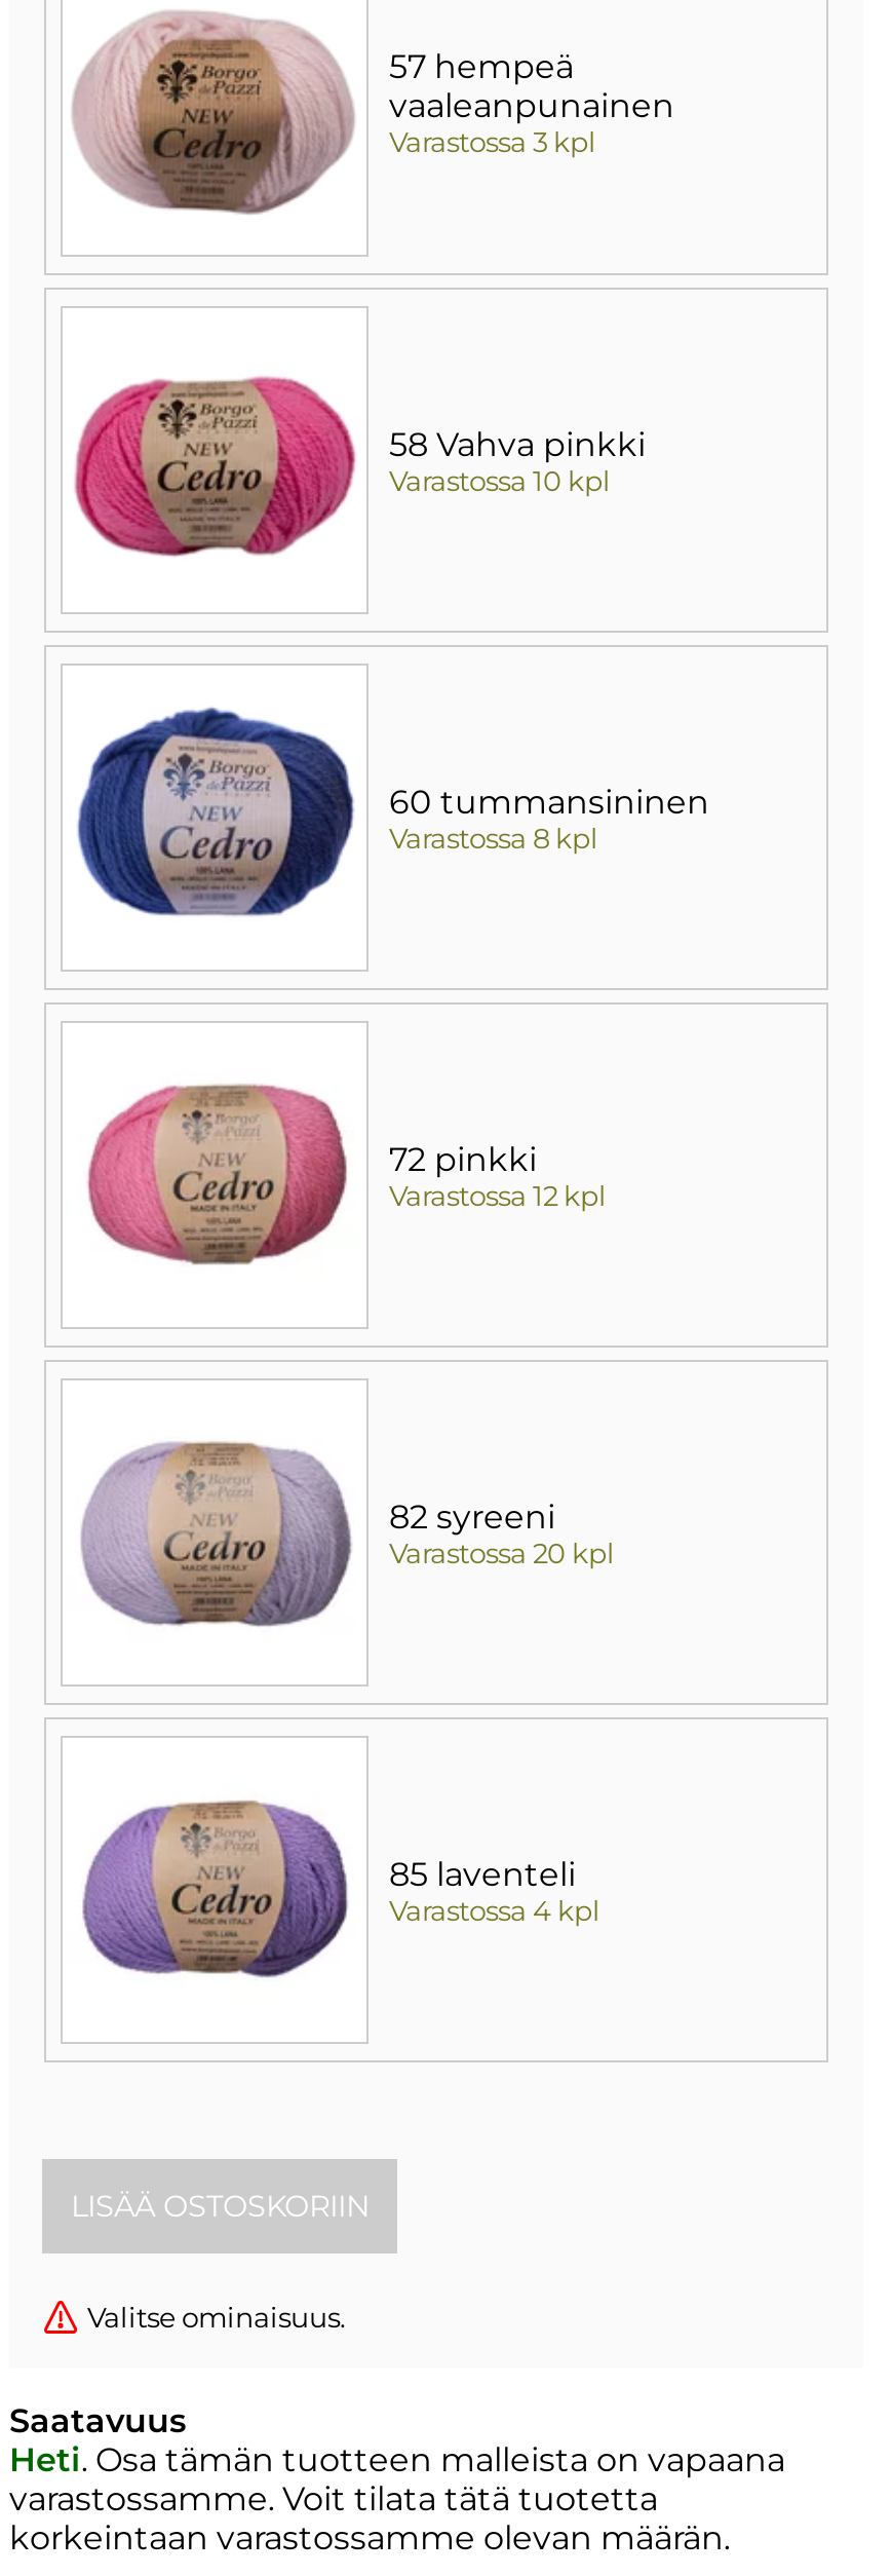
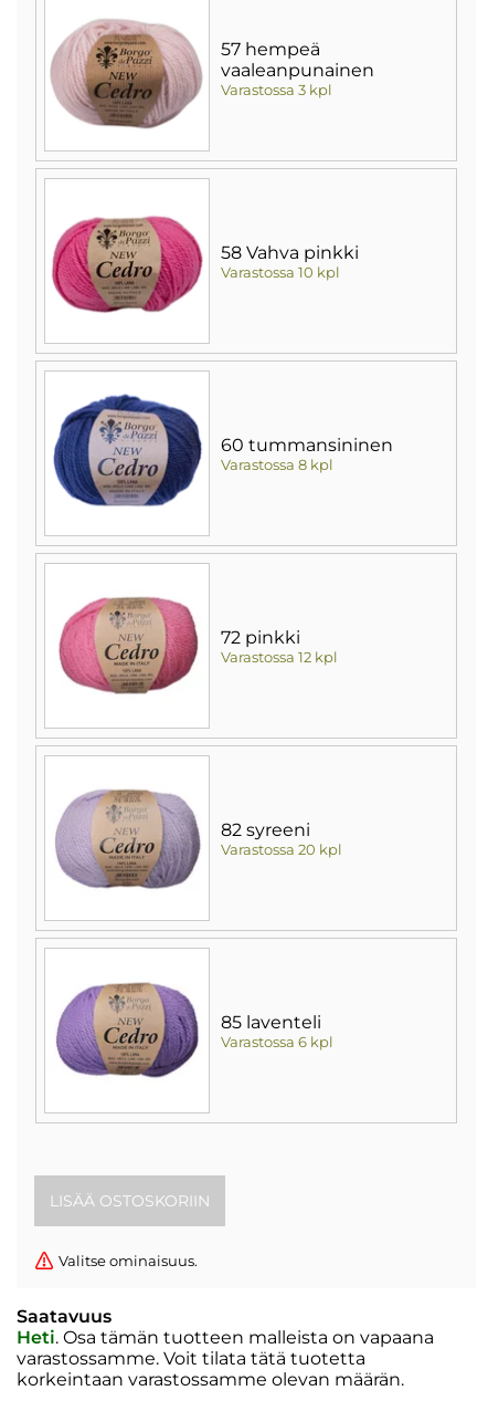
- Varastossa 4 kpl
+ Varastossa 6 kpl
